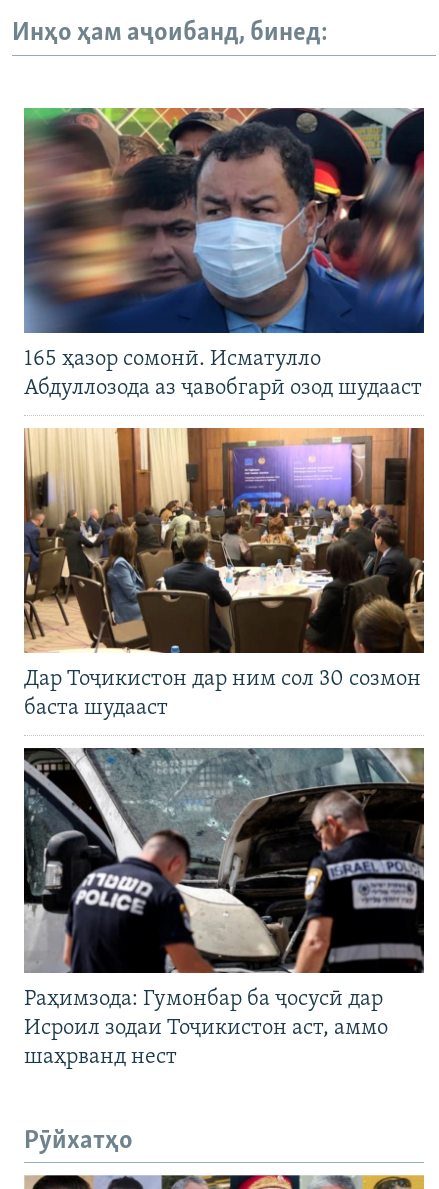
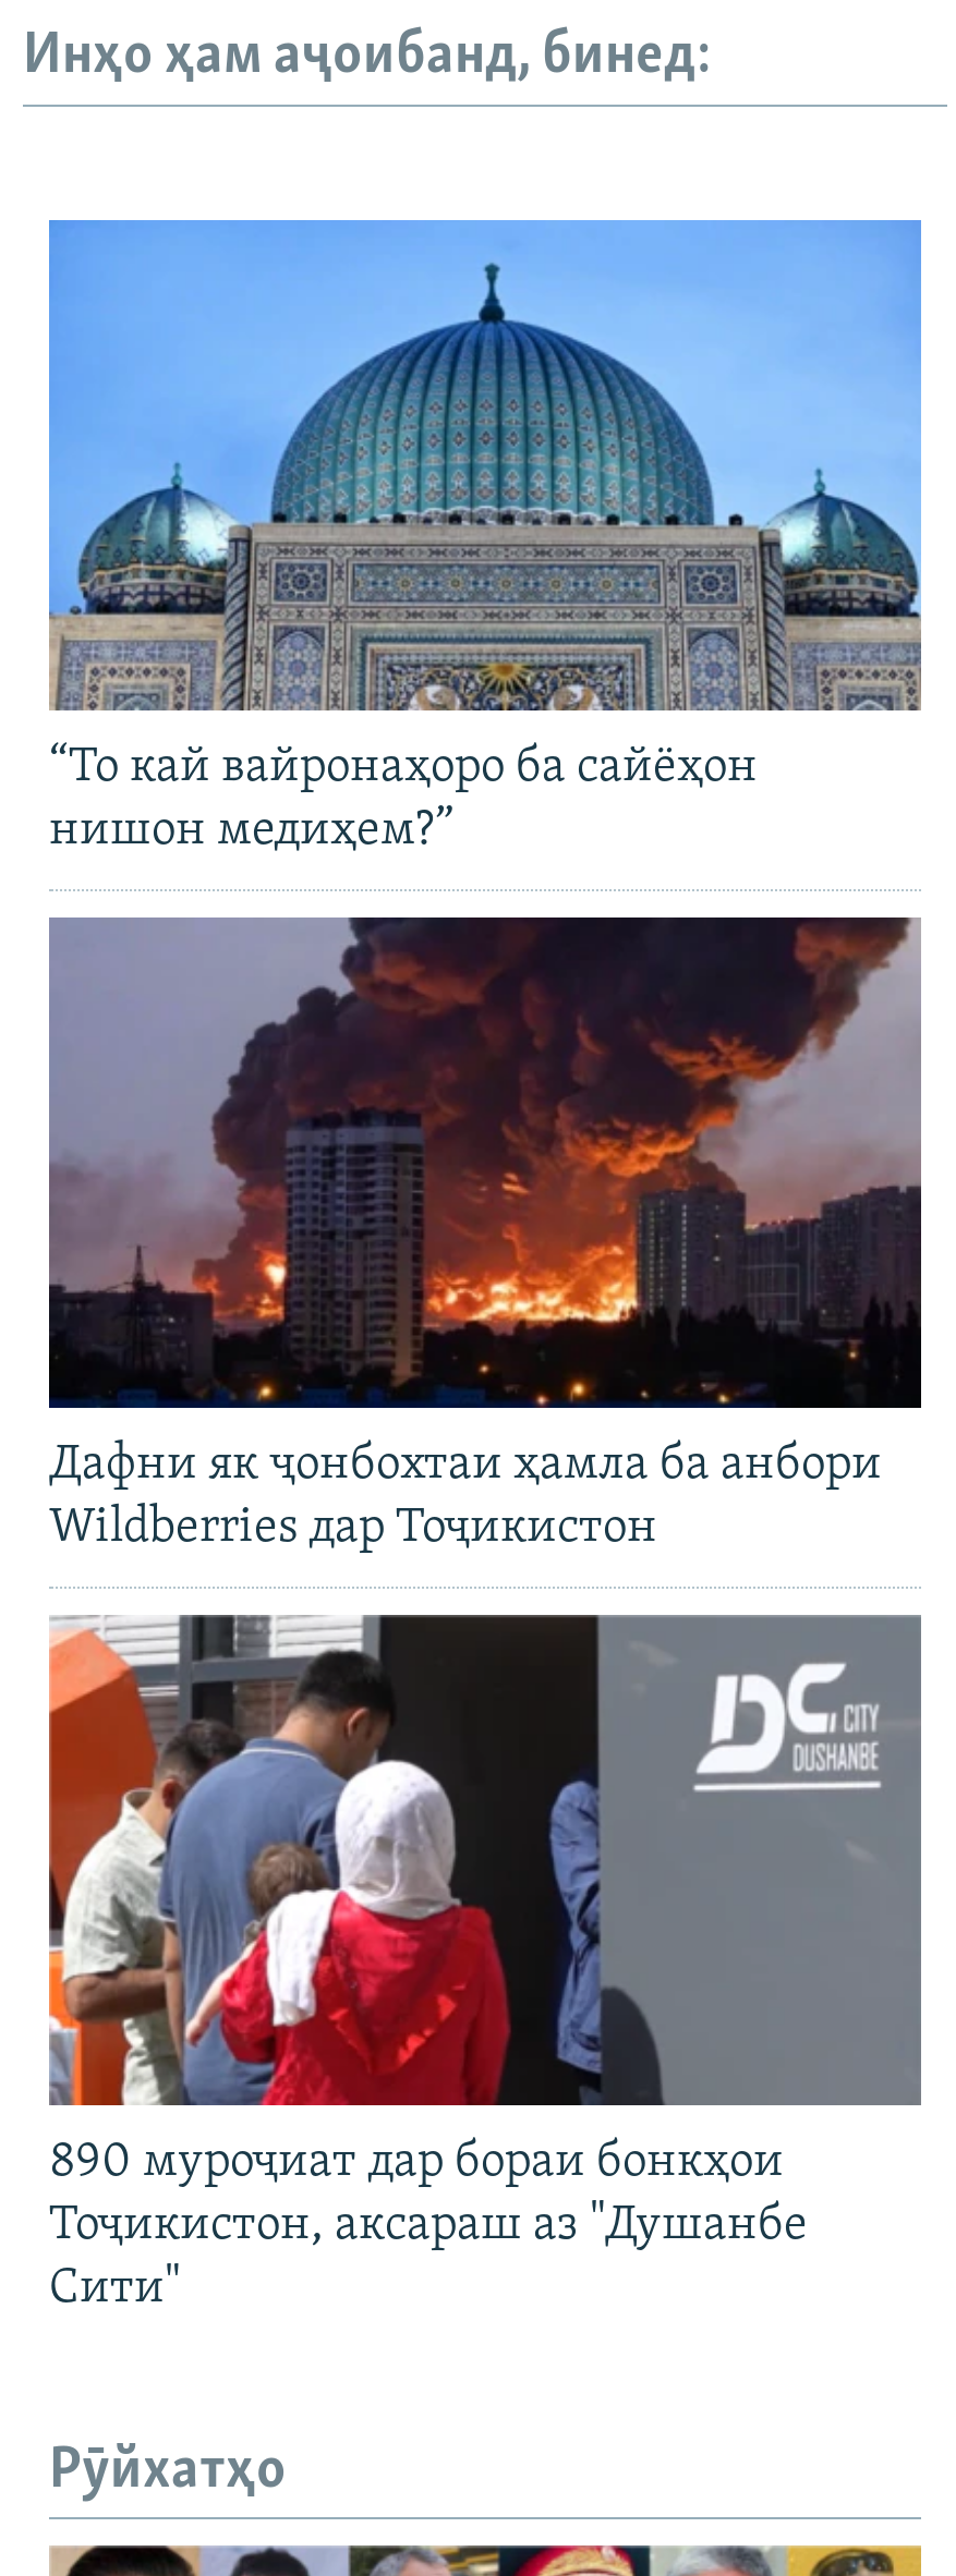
- [image]
- 165 ҳазор сомонӣ. Исматулло
- Абдуллозода аз ҷавобгарӣ озод шудааст
+ [image]
+ “То кай вайронаҳоро ба сайёҳон
+ нишон медиҳем?”

- [image]
- Дар Тоҷикистон дар ним сол 30 созмон
- баста шудааст
+ [image]
+ Дафни як ҷонбохтаи ҳамла ба анбори
+ Wildberries дар Тоҷикистон

- [image]
- Раҳимзода: Гумонбар ба ҷосусӣ дар
- Исроил зодаи Тоҷикистон аст, аммо
- шаҳрванд нест
+ [image]
+ 890 муроҷиат дар бораи бонкҳои
+ Тоҷикистон, аксараш аз "Душанбе
+ Сити"
